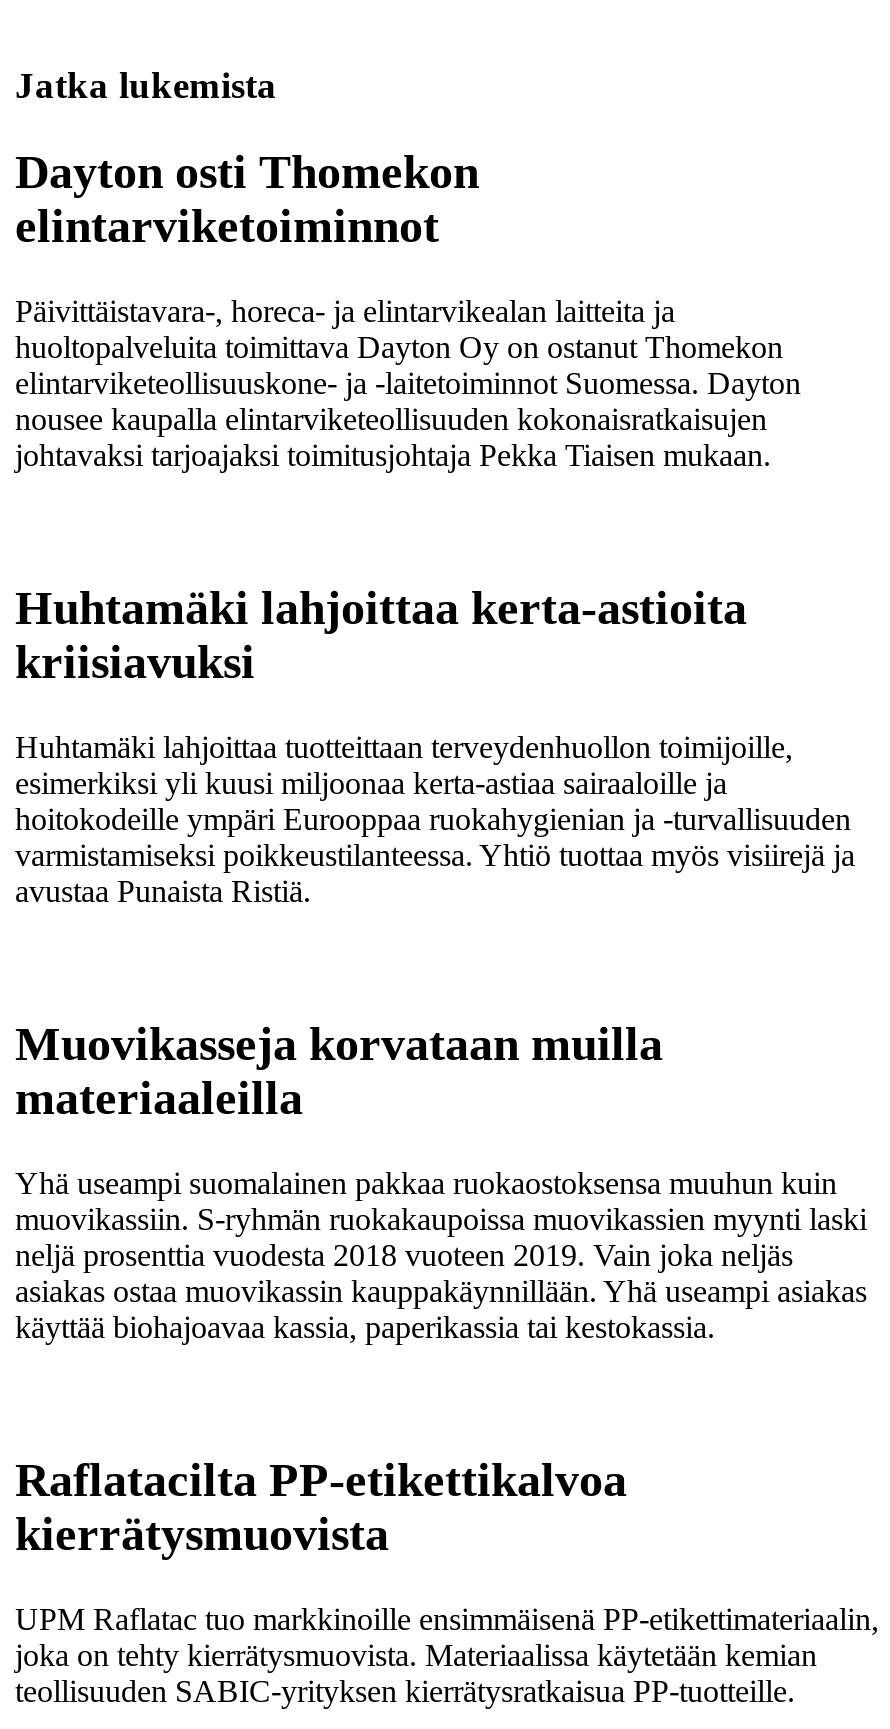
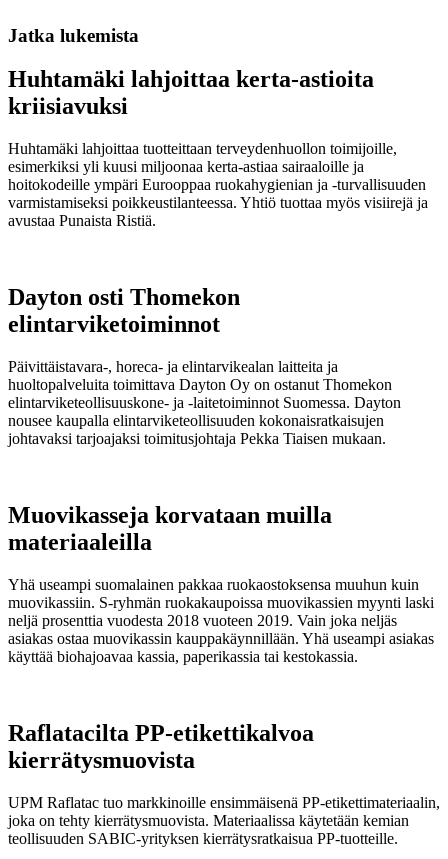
moved down: Dayton osti Thomekon | elintarviketoiminnot | Päivittäistavara-, horeca- ja elintarvikealan laitteita ja | huoltopalveluita toimittava Dayton Oy on ostanut Thomekon | elintarviketeollisuuskone- ja -laitetoiminnot Suomessa. Dayton | nousee kaupalla elintarviketeollisuuden kokonaisratkaisujen | johtavaksi tarjoajaksi toimitusjohtaja Pekka Tiaisen mukaan.

moved up: Huhtamäki lahjoittaa kerta-astioita | kriisiavuksi | Huhtamäki lahjoittaa tuotteittaan terveydenhuollon toimijoille, | esimerkiksi yli kuusi miljoonaa kerta-astiaa sairaaloille ja | hoitokodeille ympäri Eurooppaa ruokahygienian ja -turvallisuuden | varmistamiseksi poikkeustilanteessa. Yhtiö tuottaa myös visiirejä ja | avustaa Punaista Ristiä.
